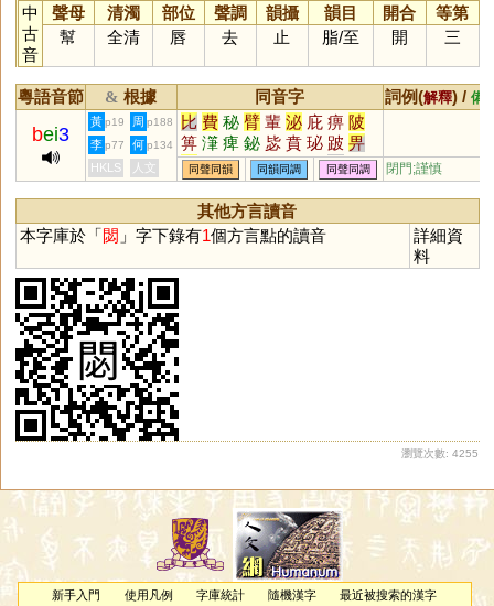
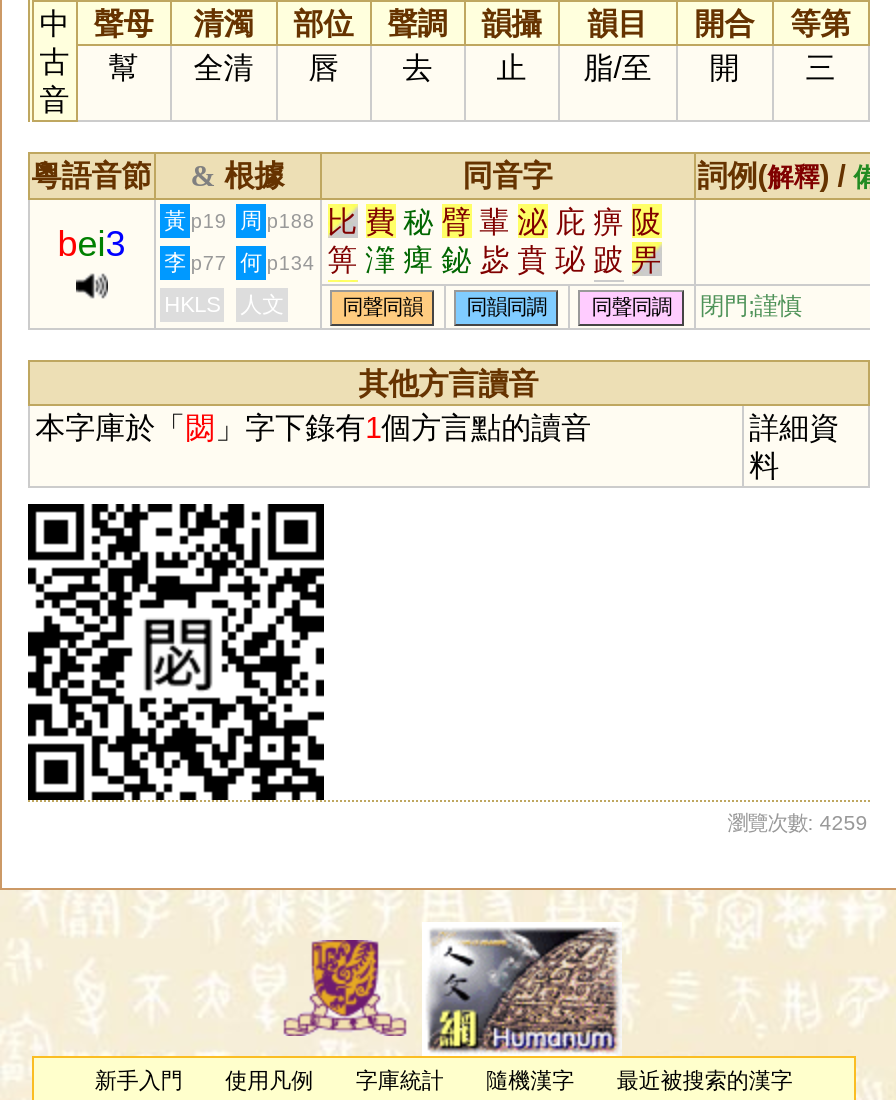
- 瀏覽次數: 4255
+ 瀏覽次數: 4259
